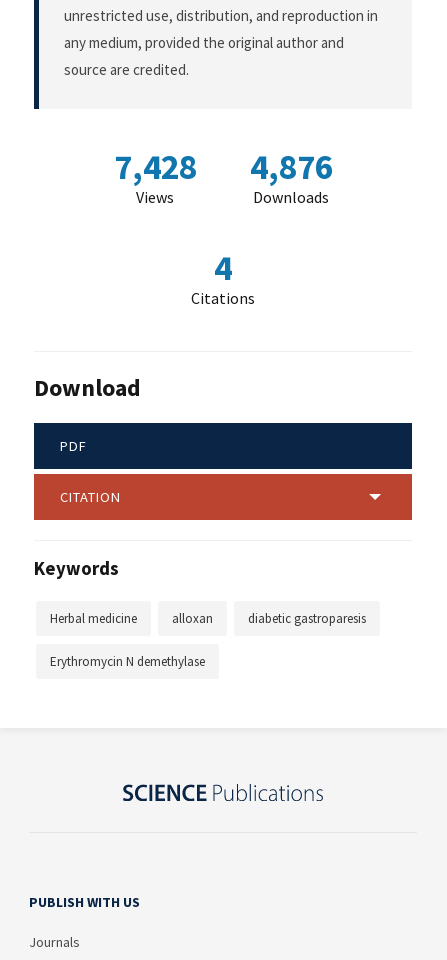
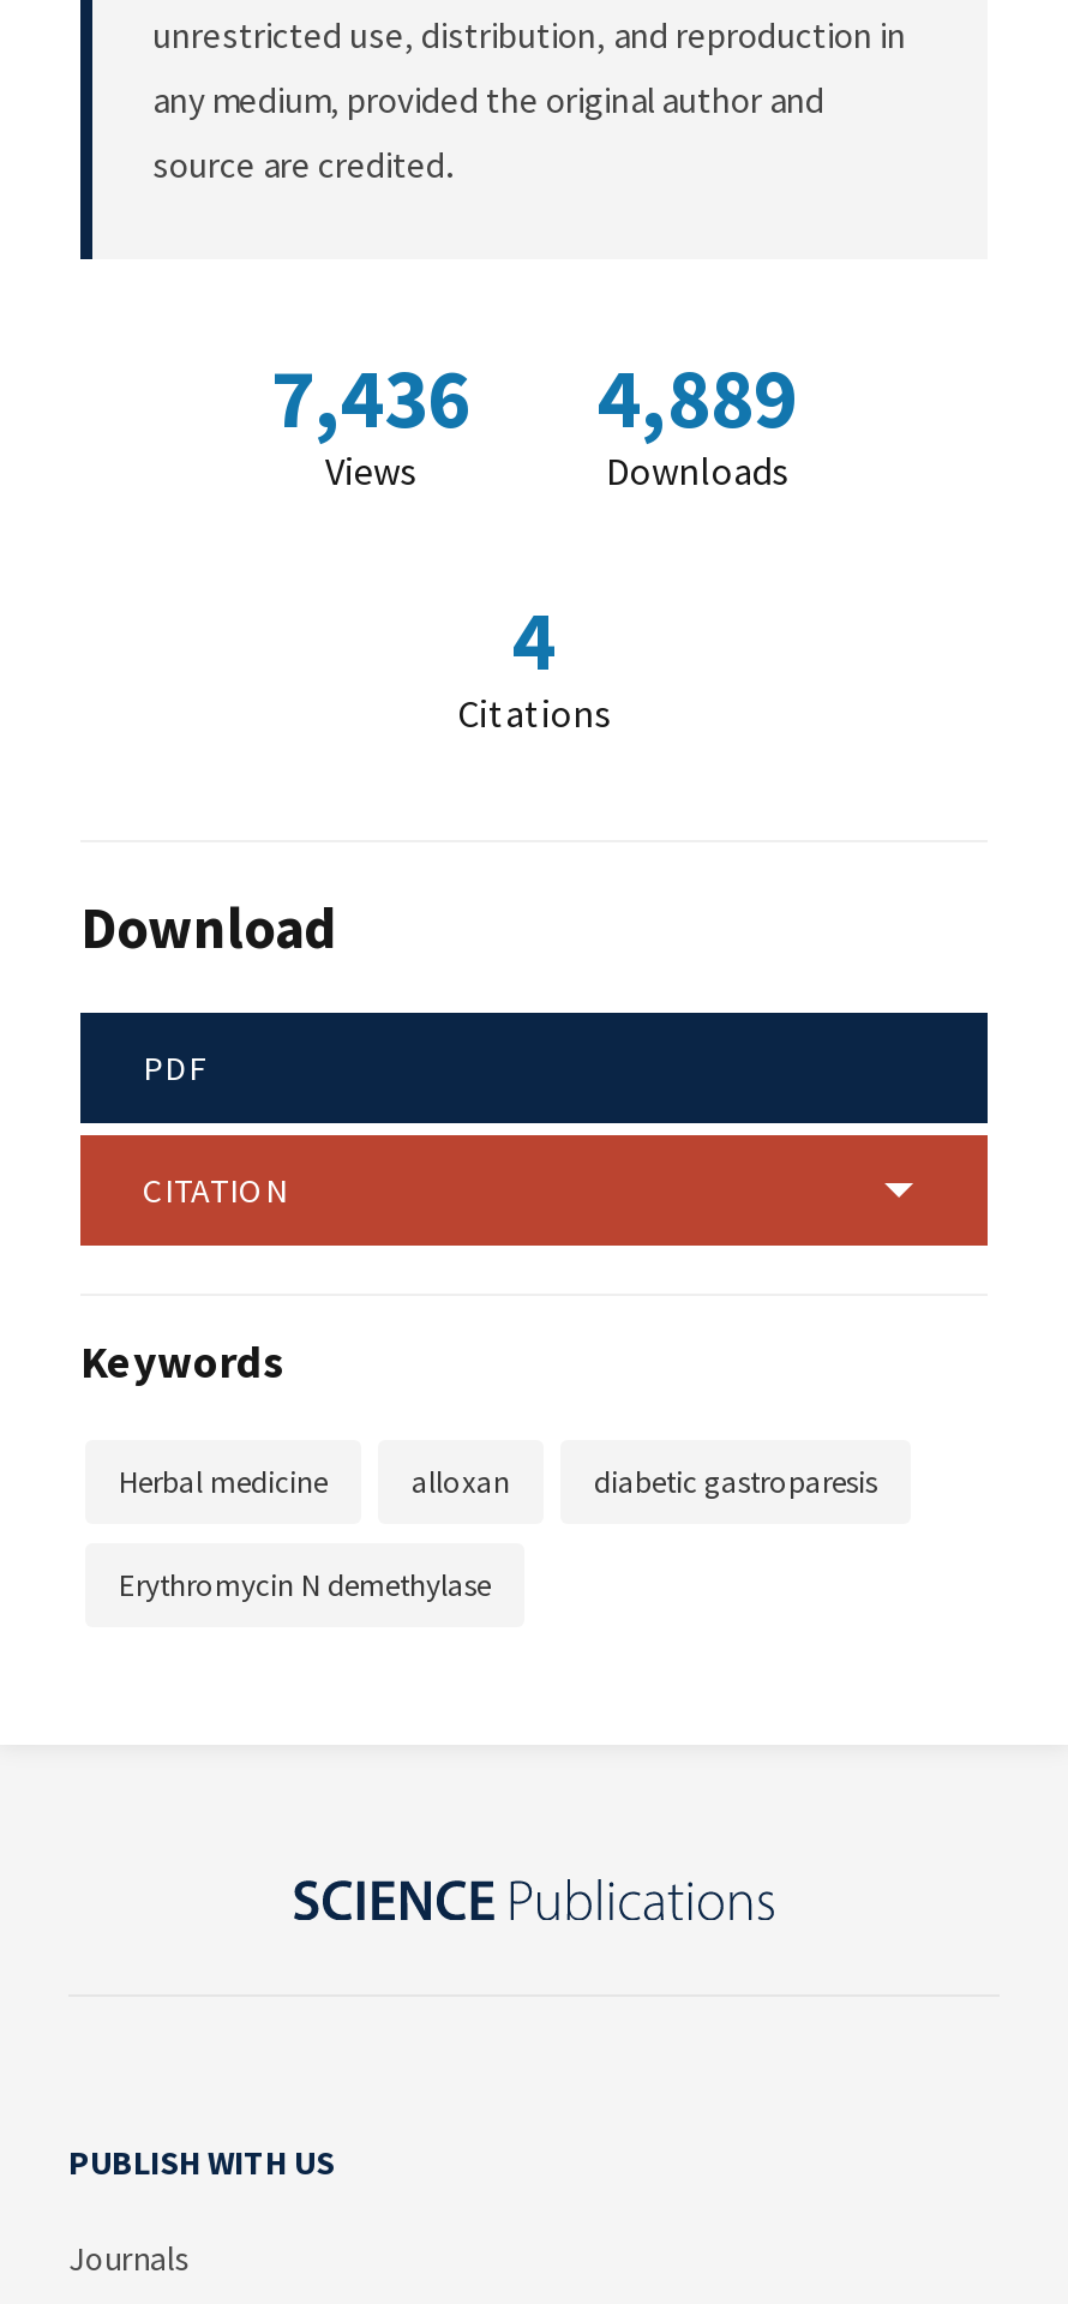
- 7,428
+ 7,436

- 4,876
+ 4,889
